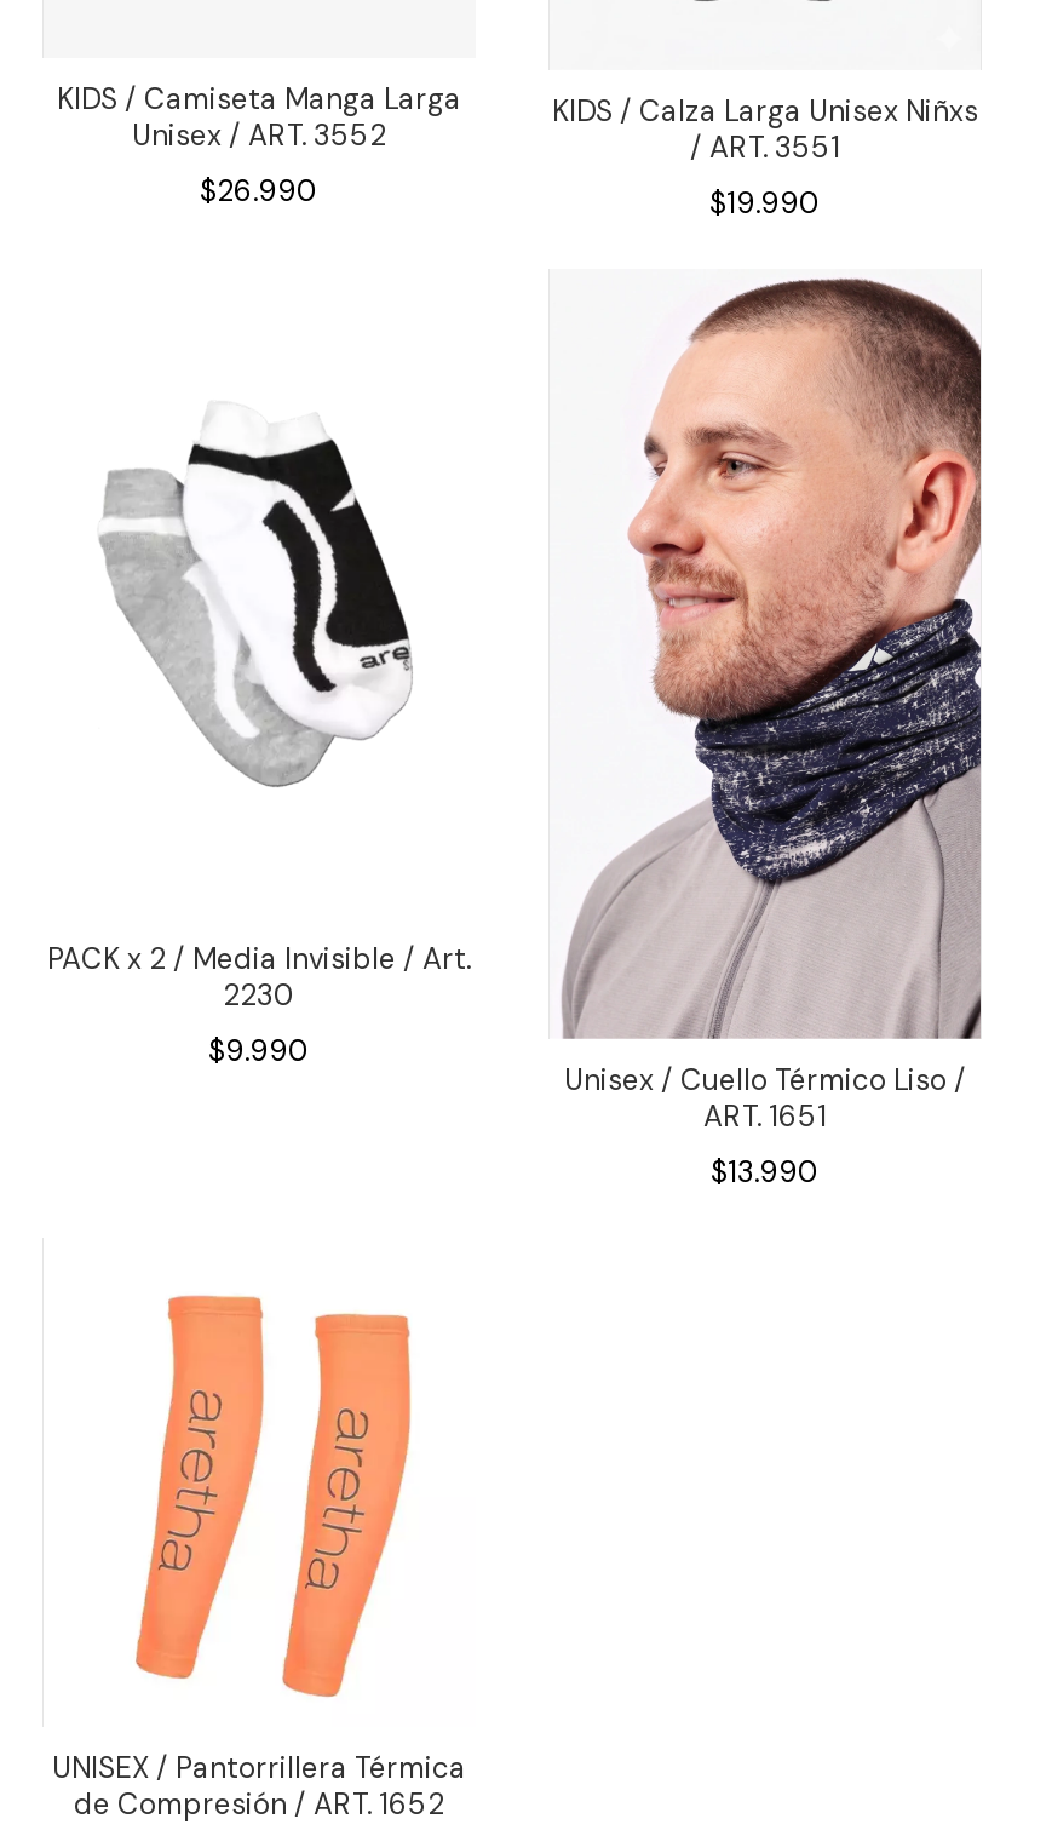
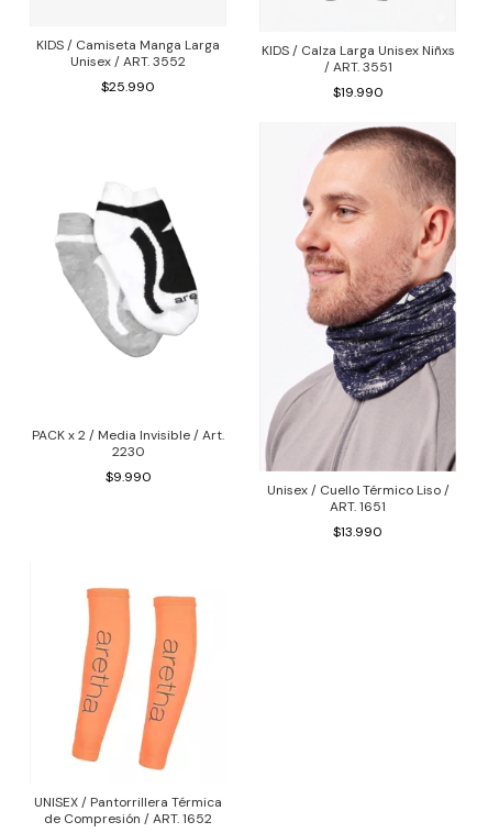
- $26.990
+ $25.990
